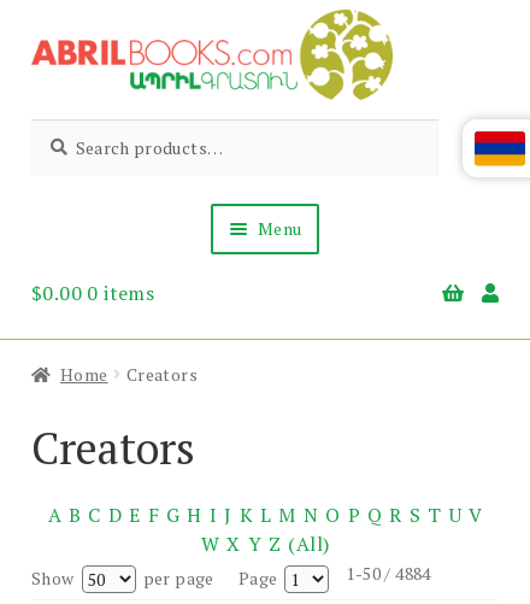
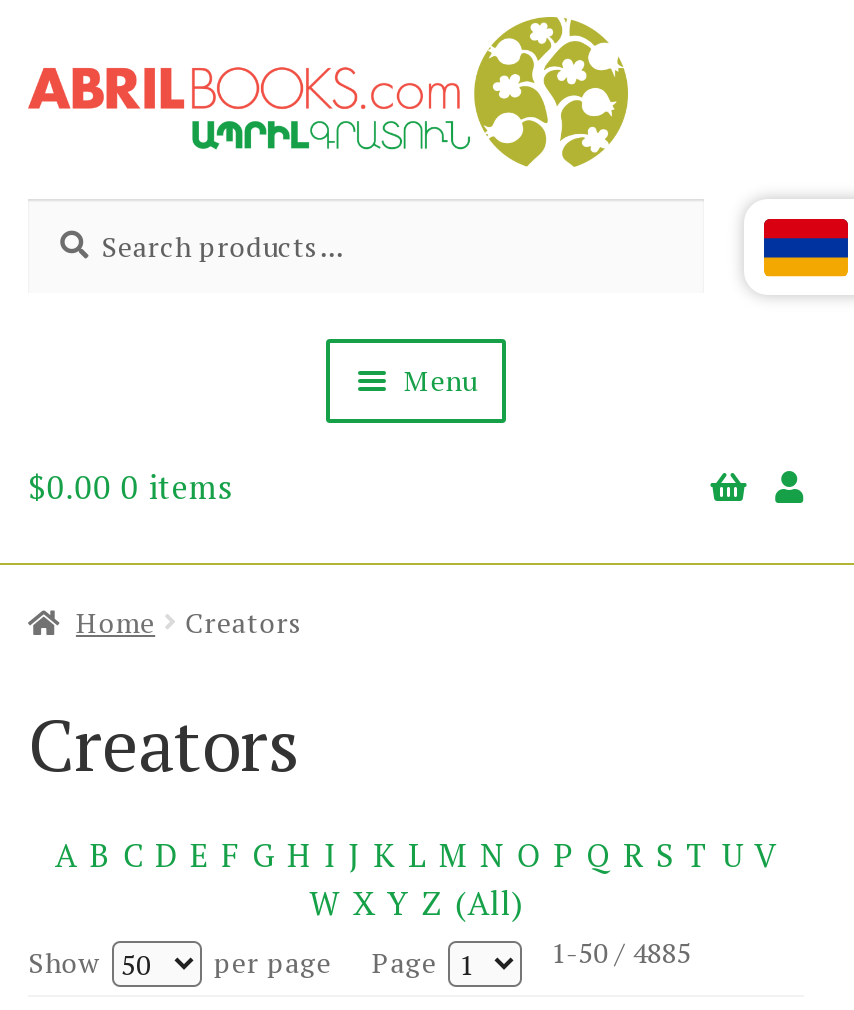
- 1-50 / 4884
+ 1-50 / 4885
